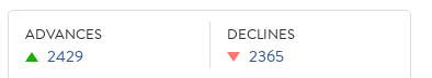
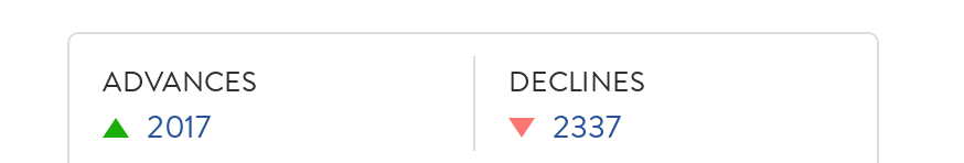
- 2429
+ 2017

- 2365
+ 2337
